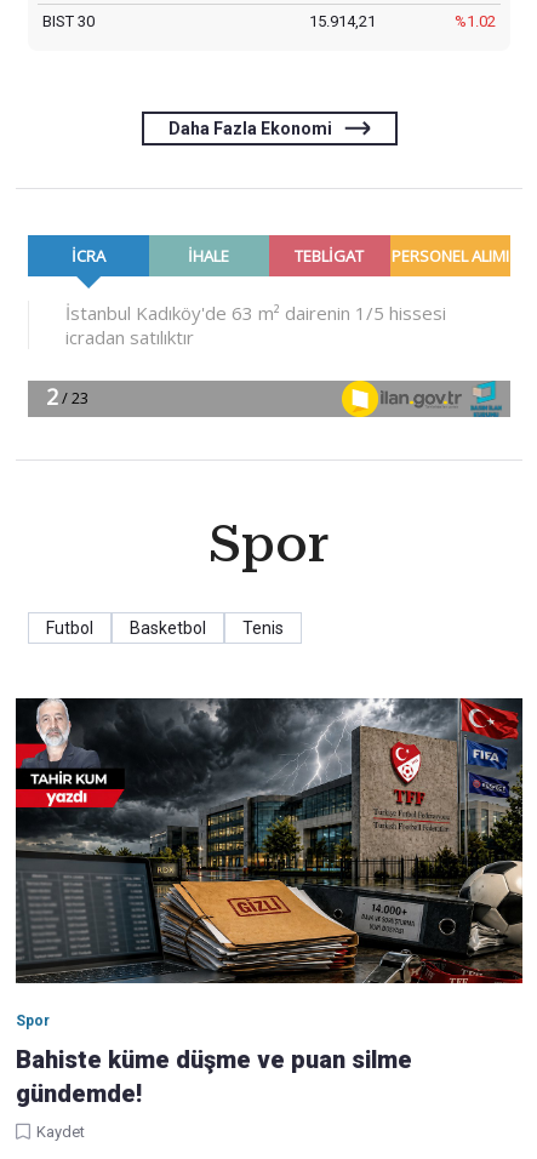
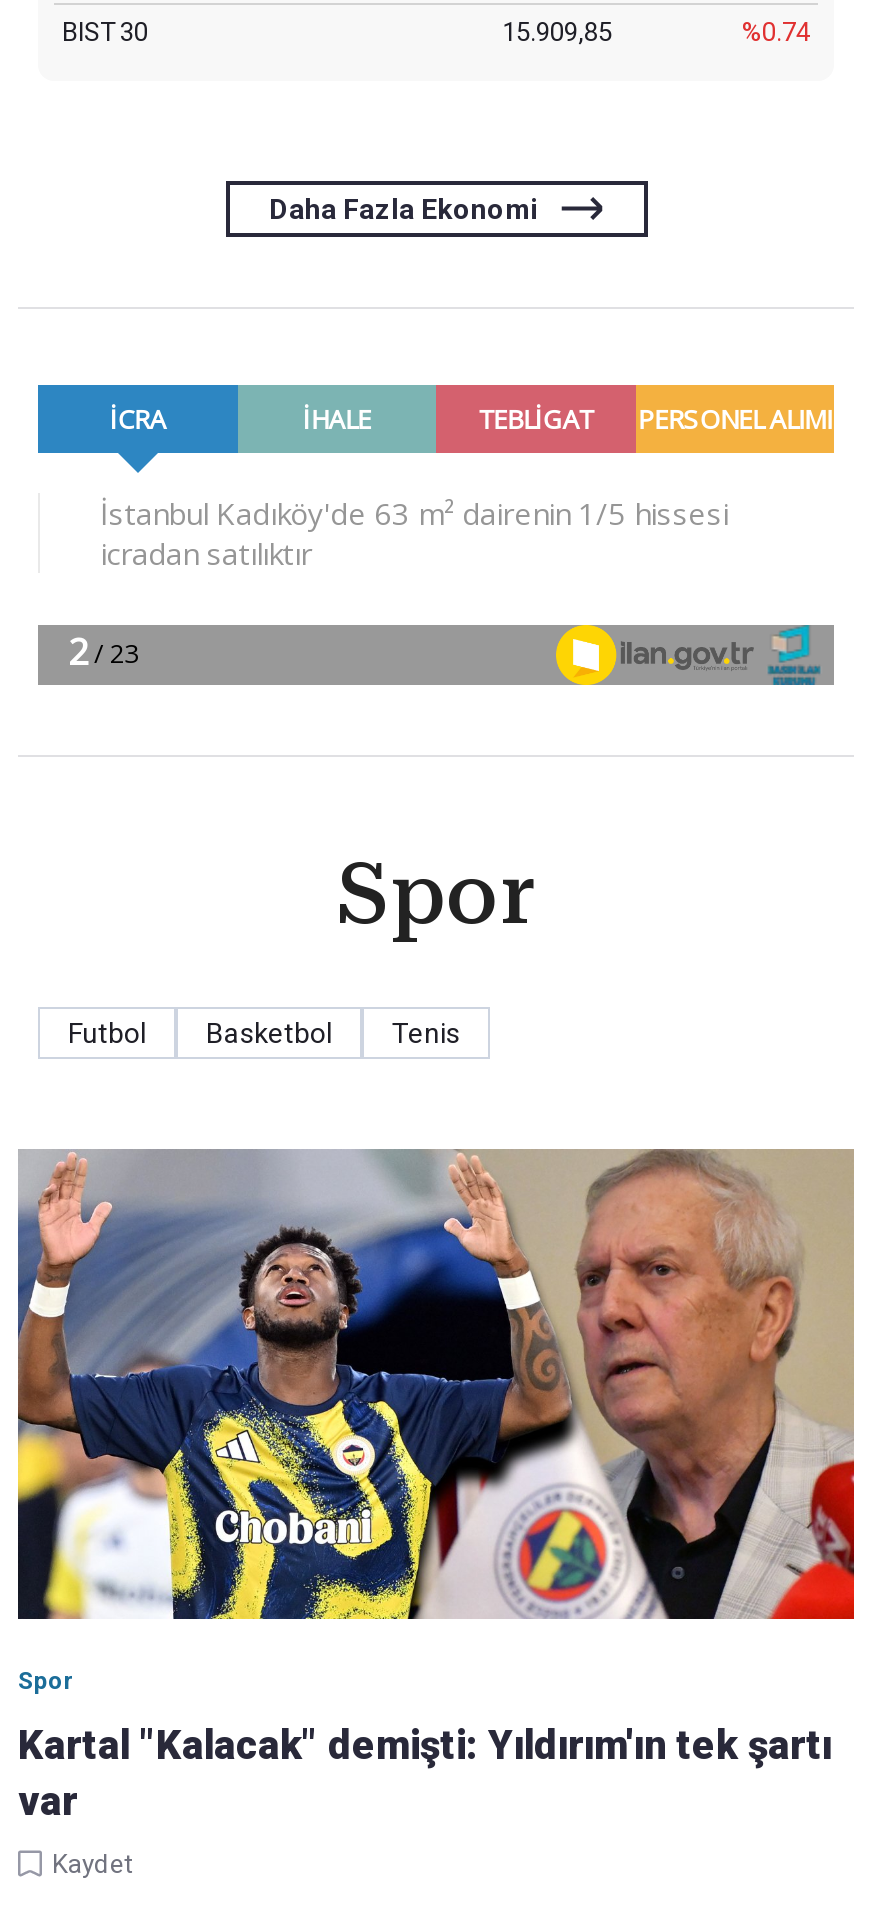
- 15.914,21
+ 15.909,85

- %1.02
+ %0.74

- [image]
+ [image]

- Bahiste küme düşme ve puan silme
- gündemde!
+ Kartal "Kalacak" demişti: Yıldırım'ın tek şartı
+ var
